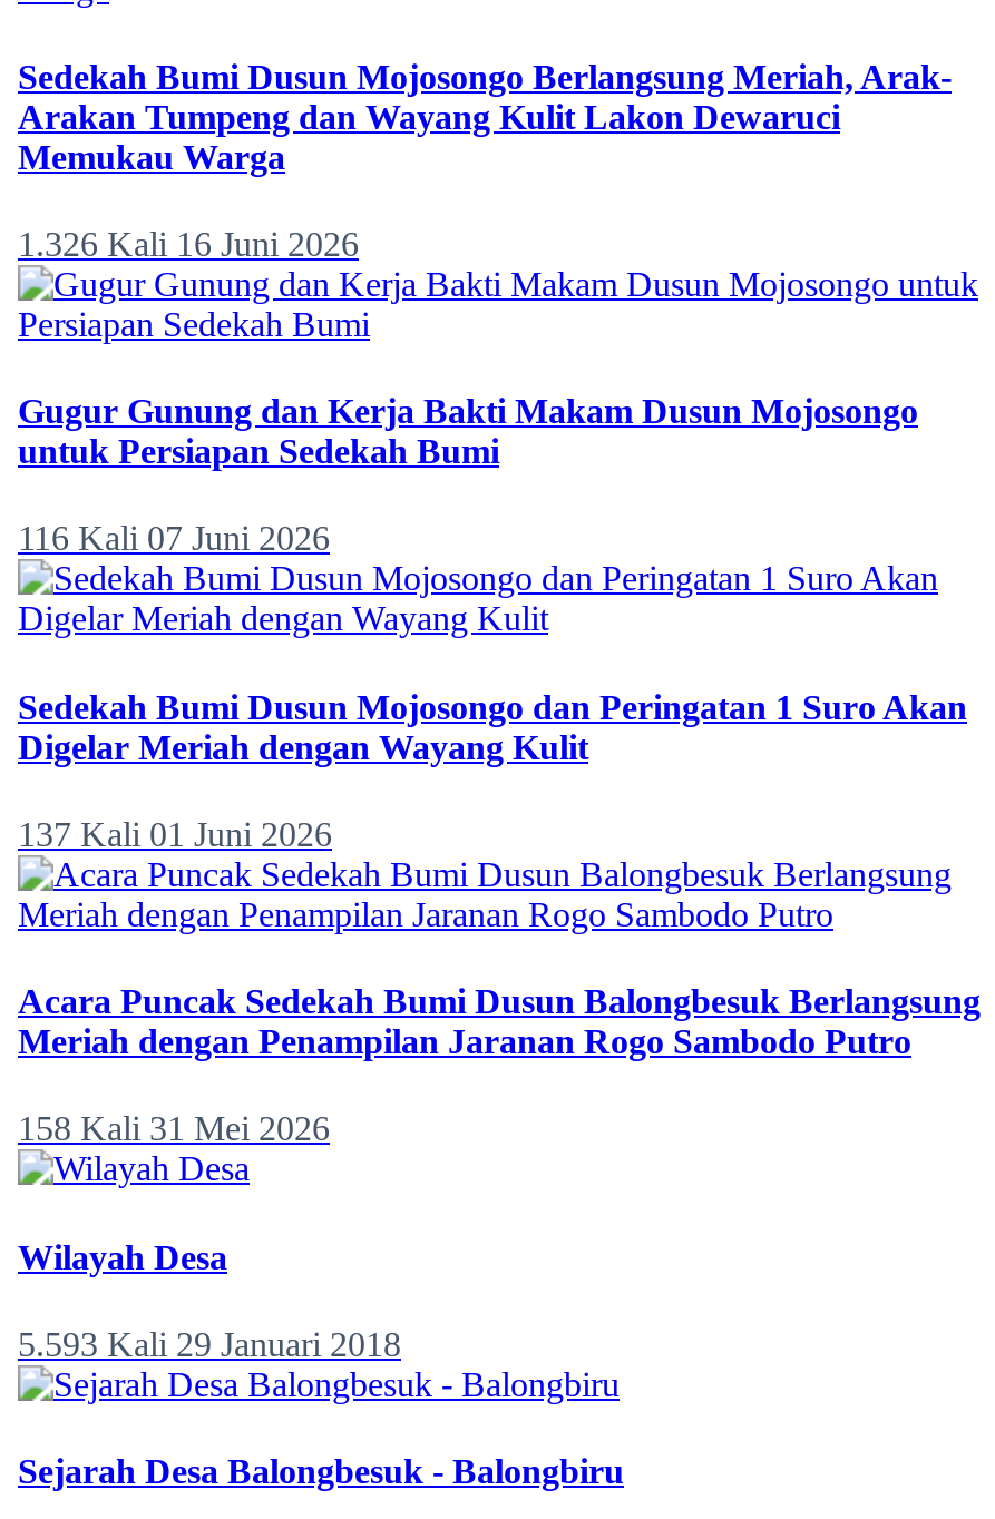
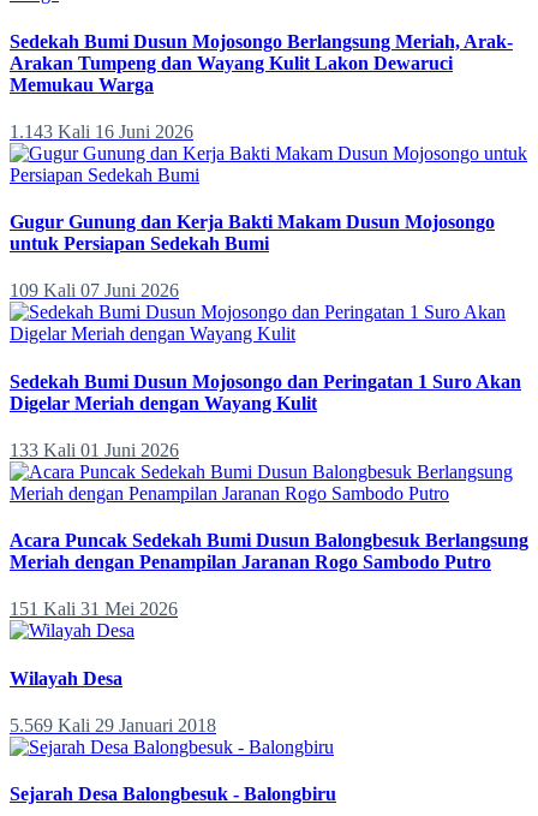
- 1.326 Kali 16 Juni 2026
+ 1.143 Kali 16 Juni 2026

- 116 Kali 07 Juni 2026
+ 109 Kali 07 Juni 2026

- 137 Kali 01 Juni 2026
+ 133 Kali 01 Juni 2026

- 158 Kali 31 Mei 2026
+ 151 Kali 31 Mei 2026

- 5.593 Kali 29 Januari 2018
+ 5.569 Kali 29 Januari 2018
